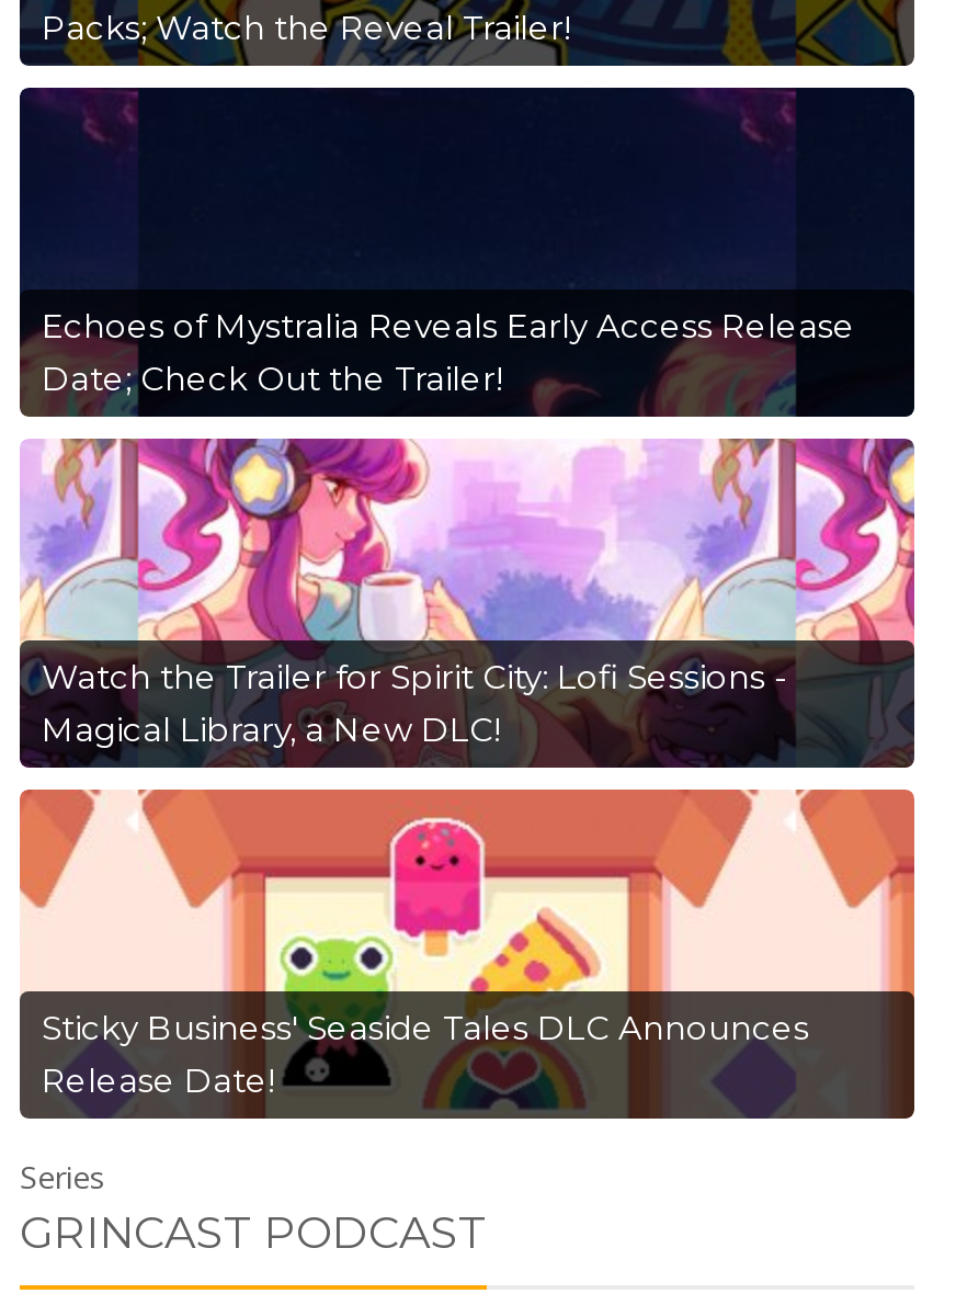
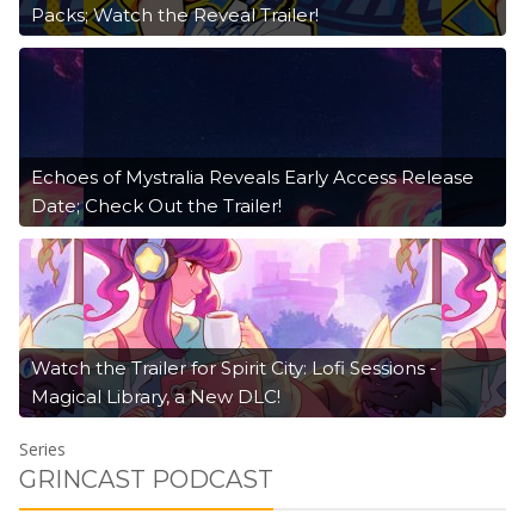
- [image]
- Sticky Business' Seaside Tales DLC Announces
- Release Date!
